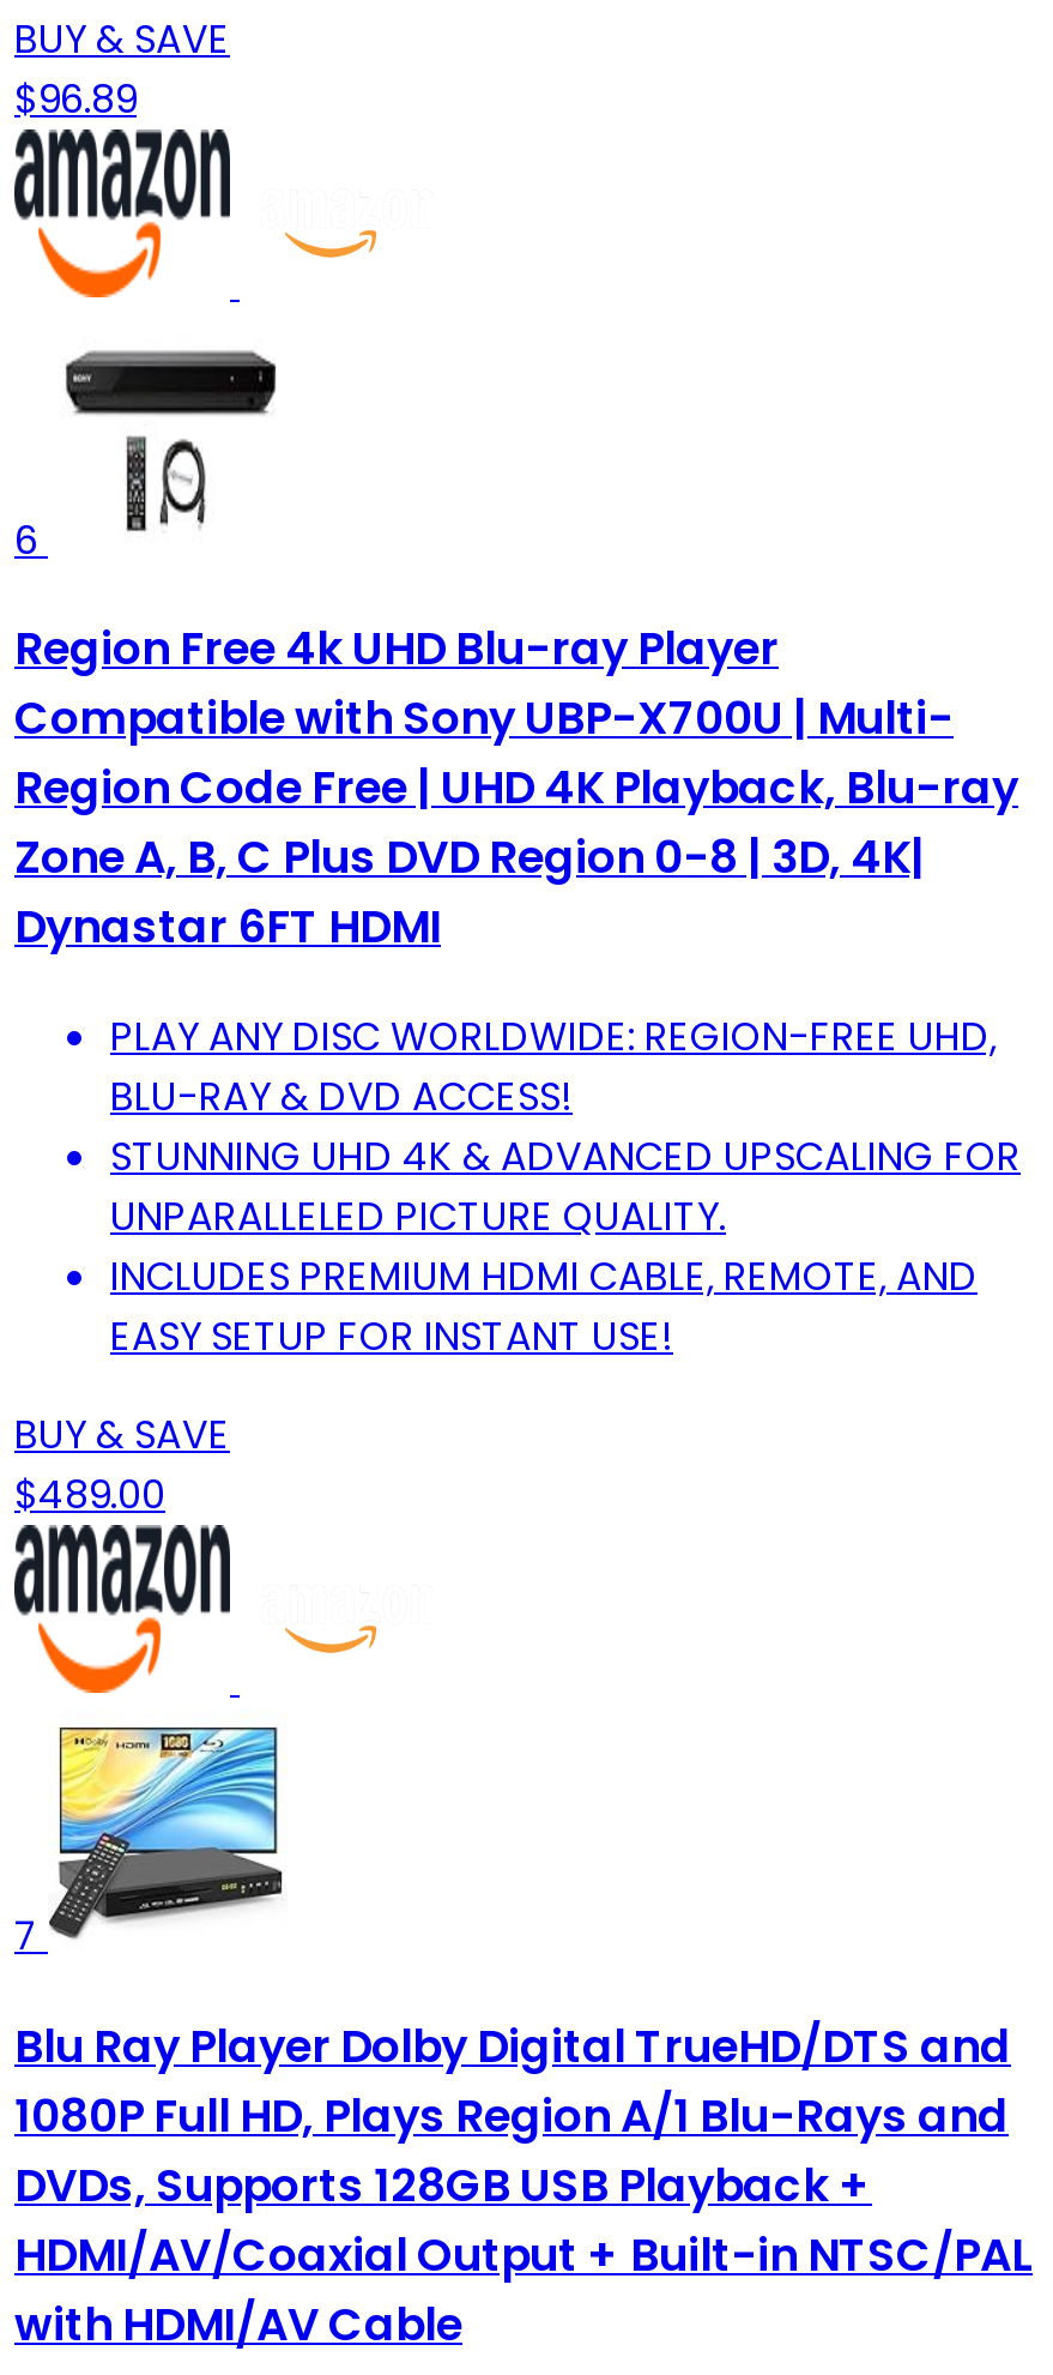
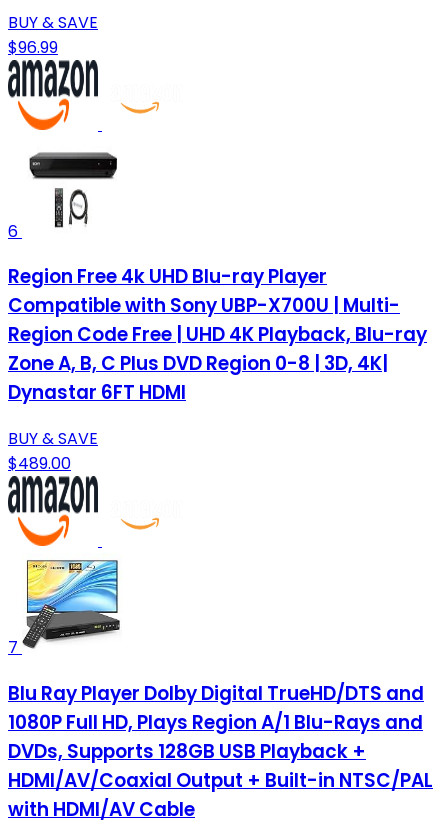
- $96.89
+ $96.99

- PLAY ANY DISC WORLDWIDE: REGION-FREE UHD,
- BLU-RAY & DVD ACCESS!
- STUNNING UHD 4K & ADVANCED UPSCALING FOR
- UNPARALLELED PICTURE QUALITY.
- INCLUDES PREMIUM HDMI CABLE, REMOTE, AND
- EASY SETUP FOR INSTANT USE!
